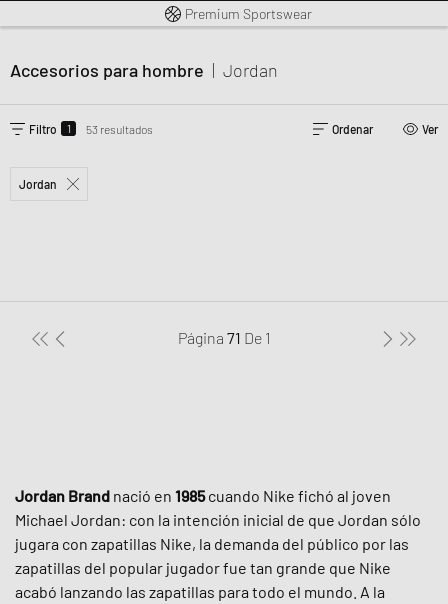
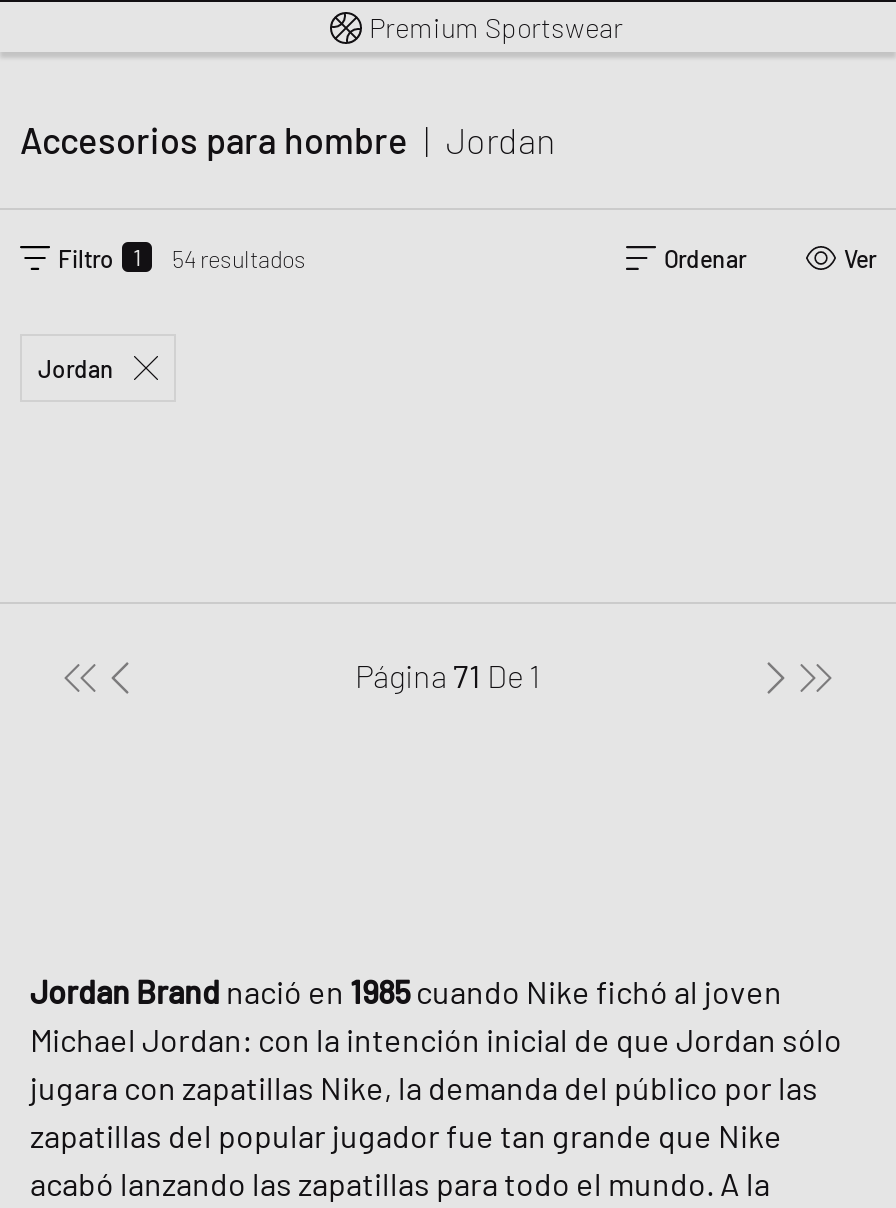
- Filtro 1 53 resultados
+ Filtro 1 54 resultados
